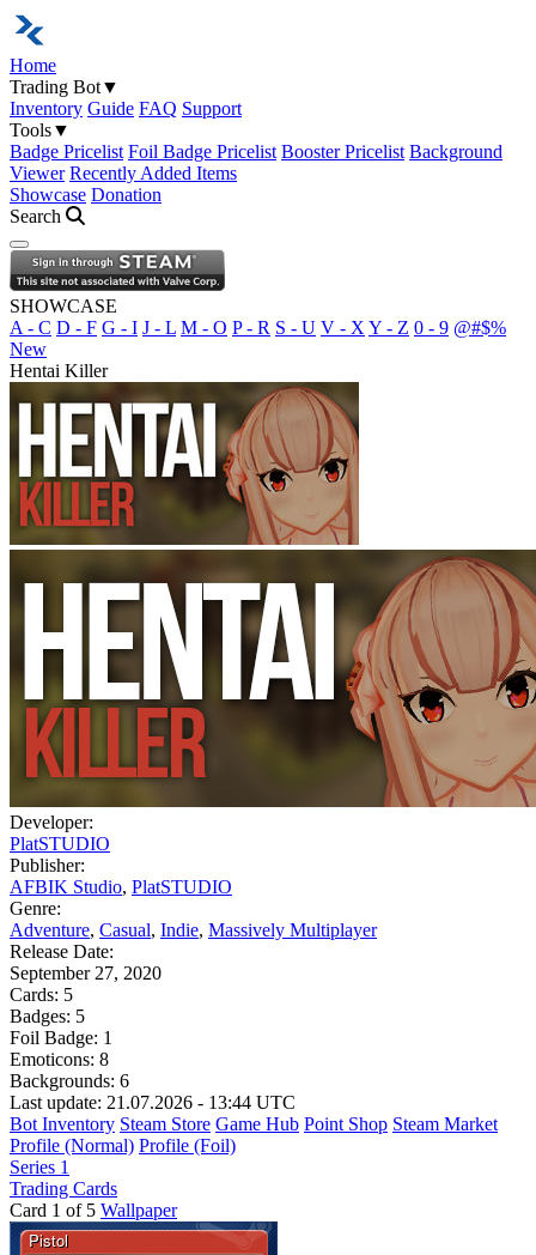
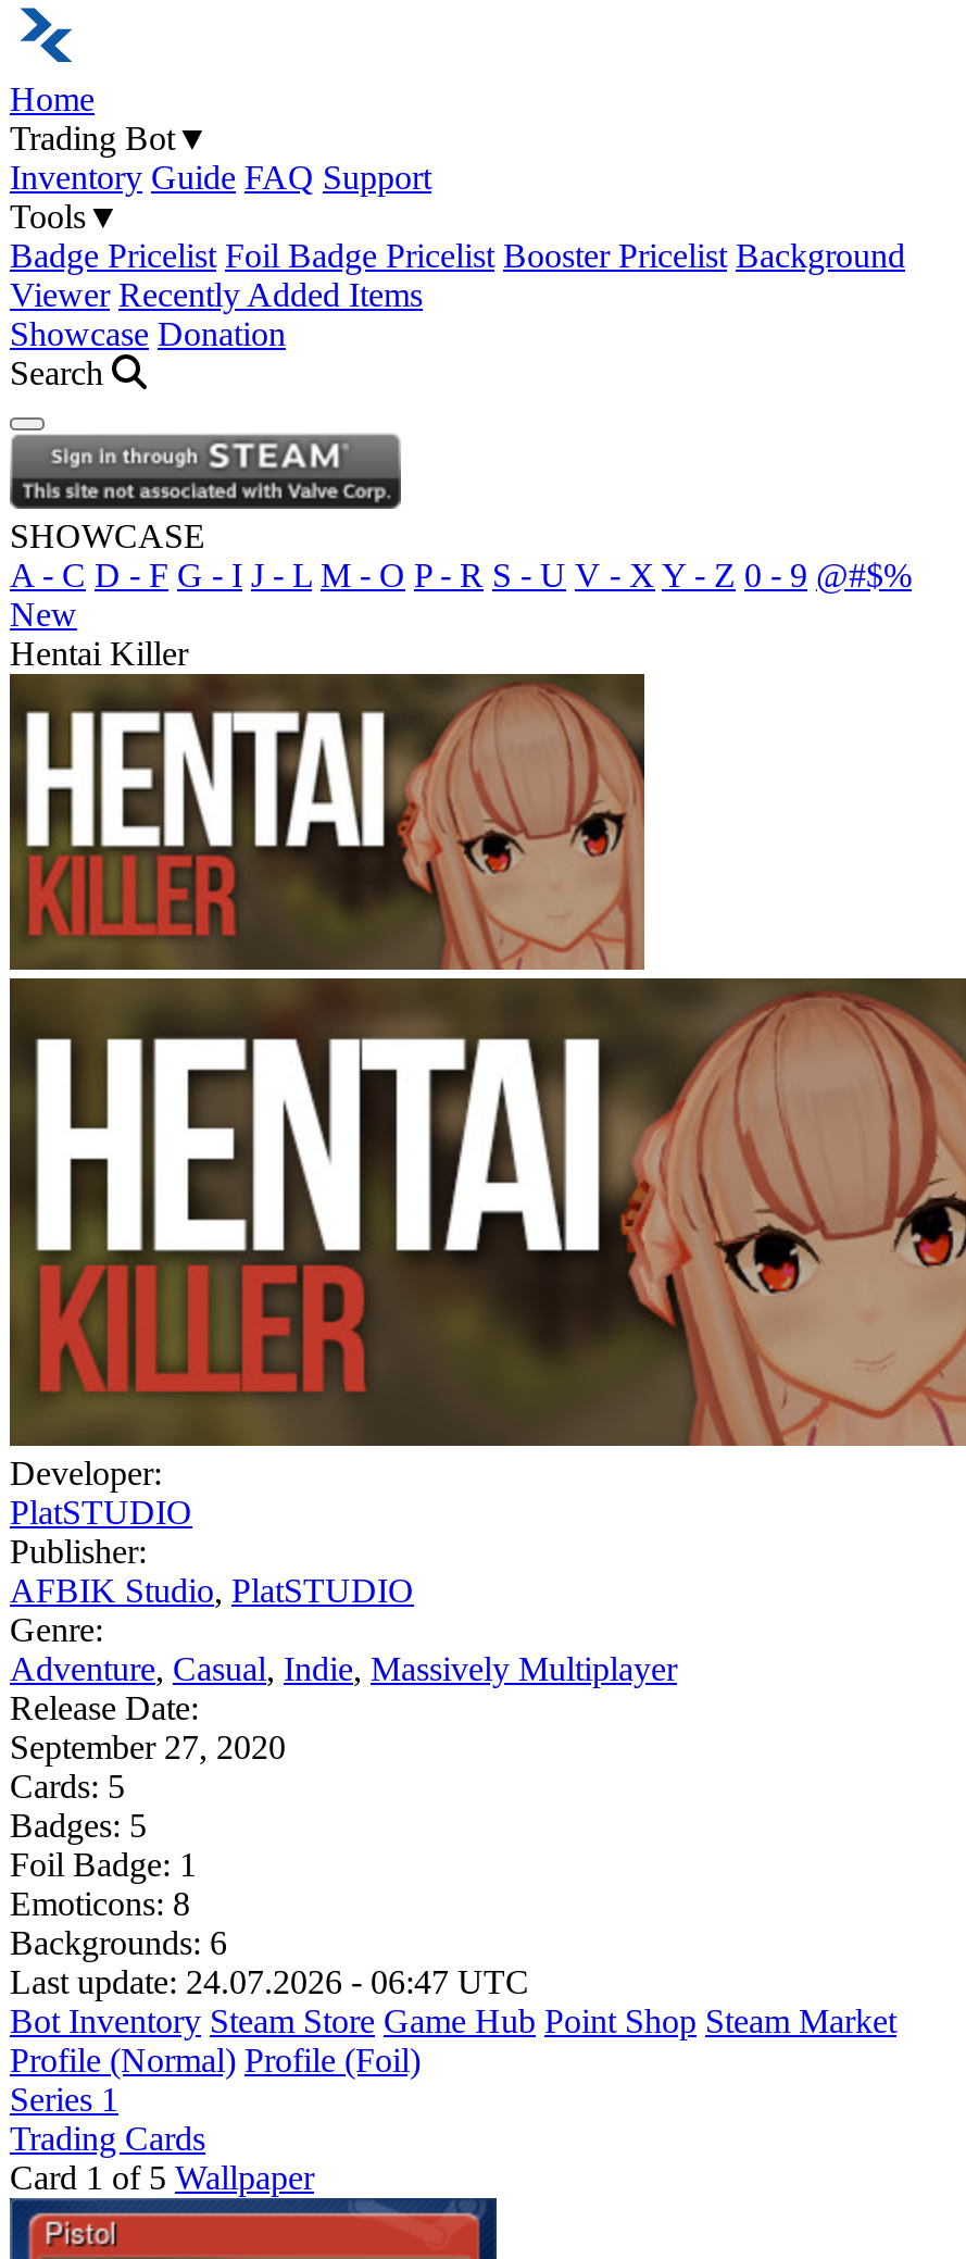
- Last update: 21.07.2026 - 13:44 UTC
+ Last update: 24.07.2026 - 06:47 UTC
